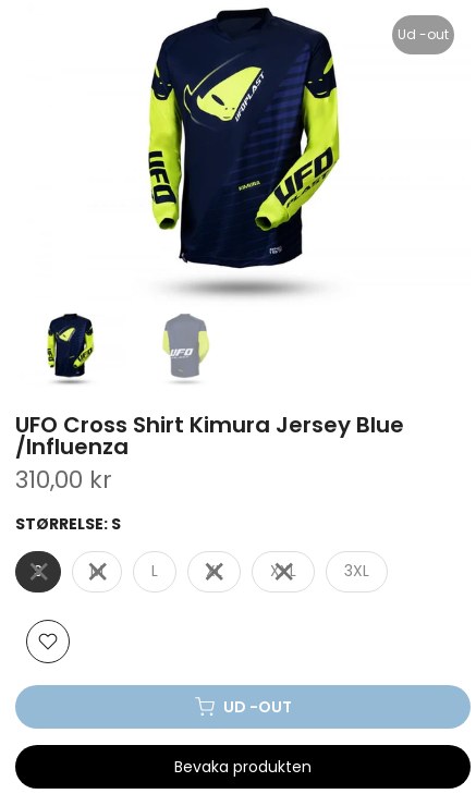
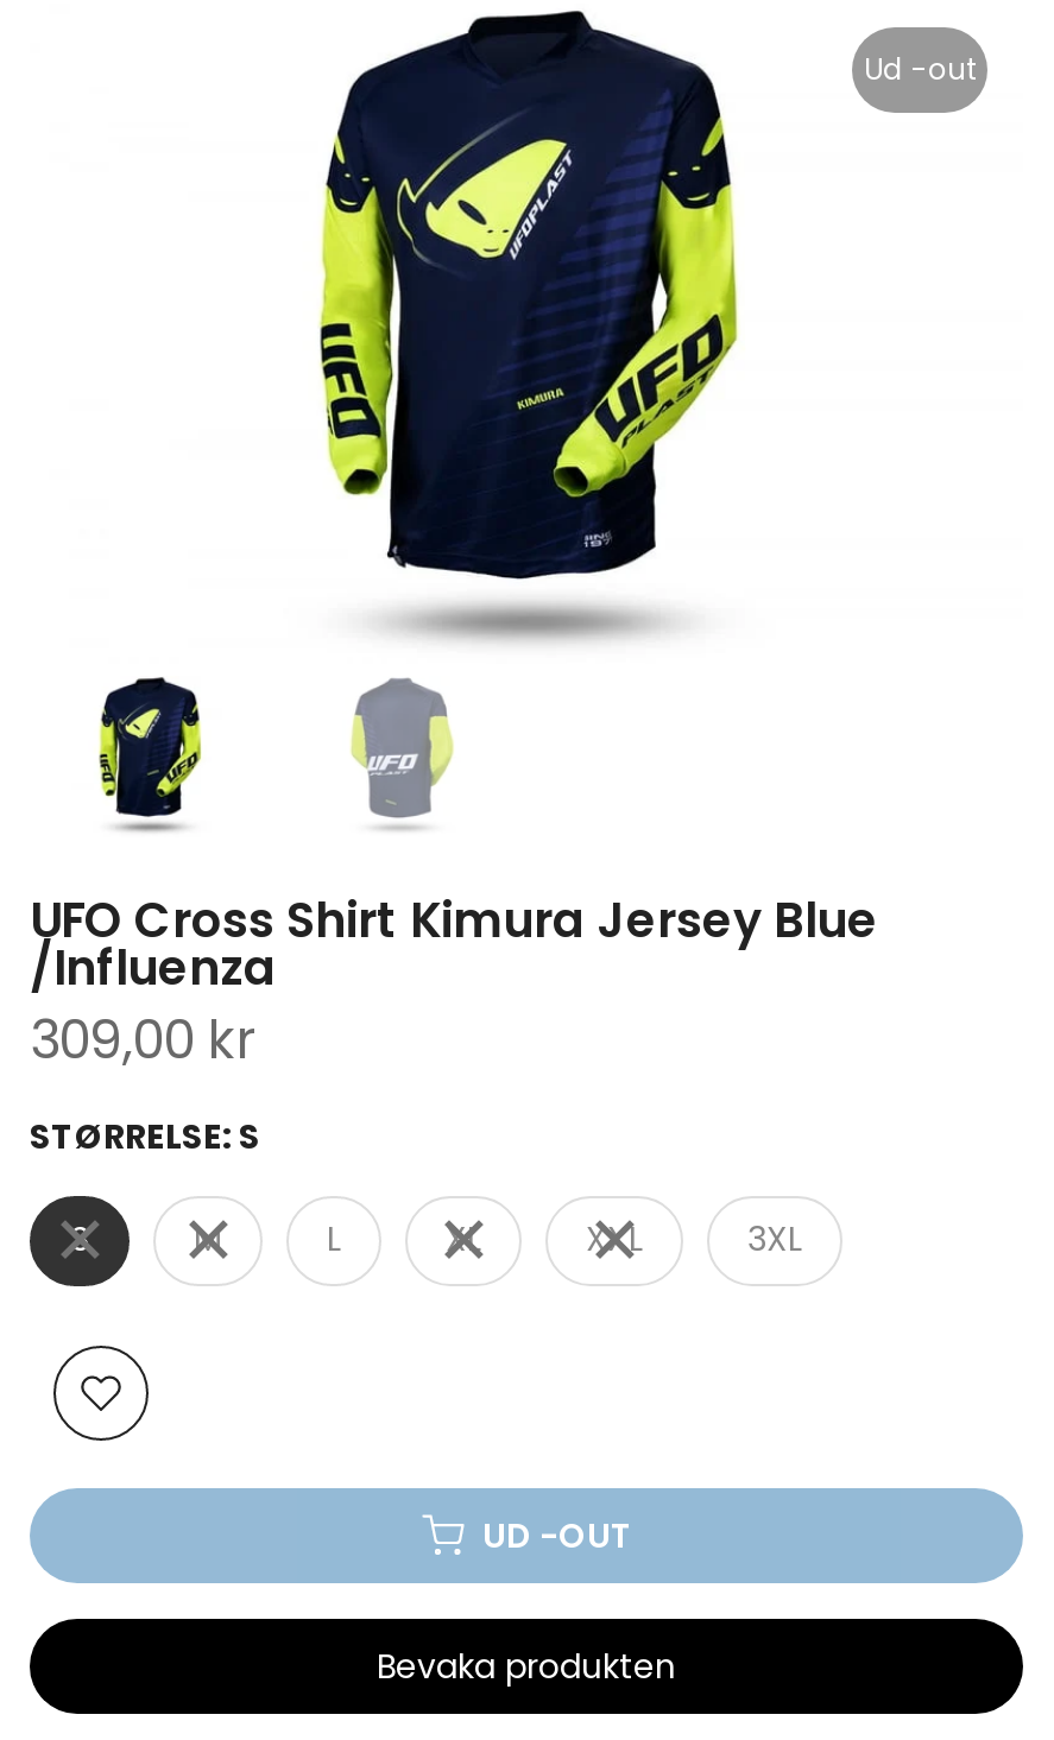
- 310,00 kr
+ 309,00 kr
